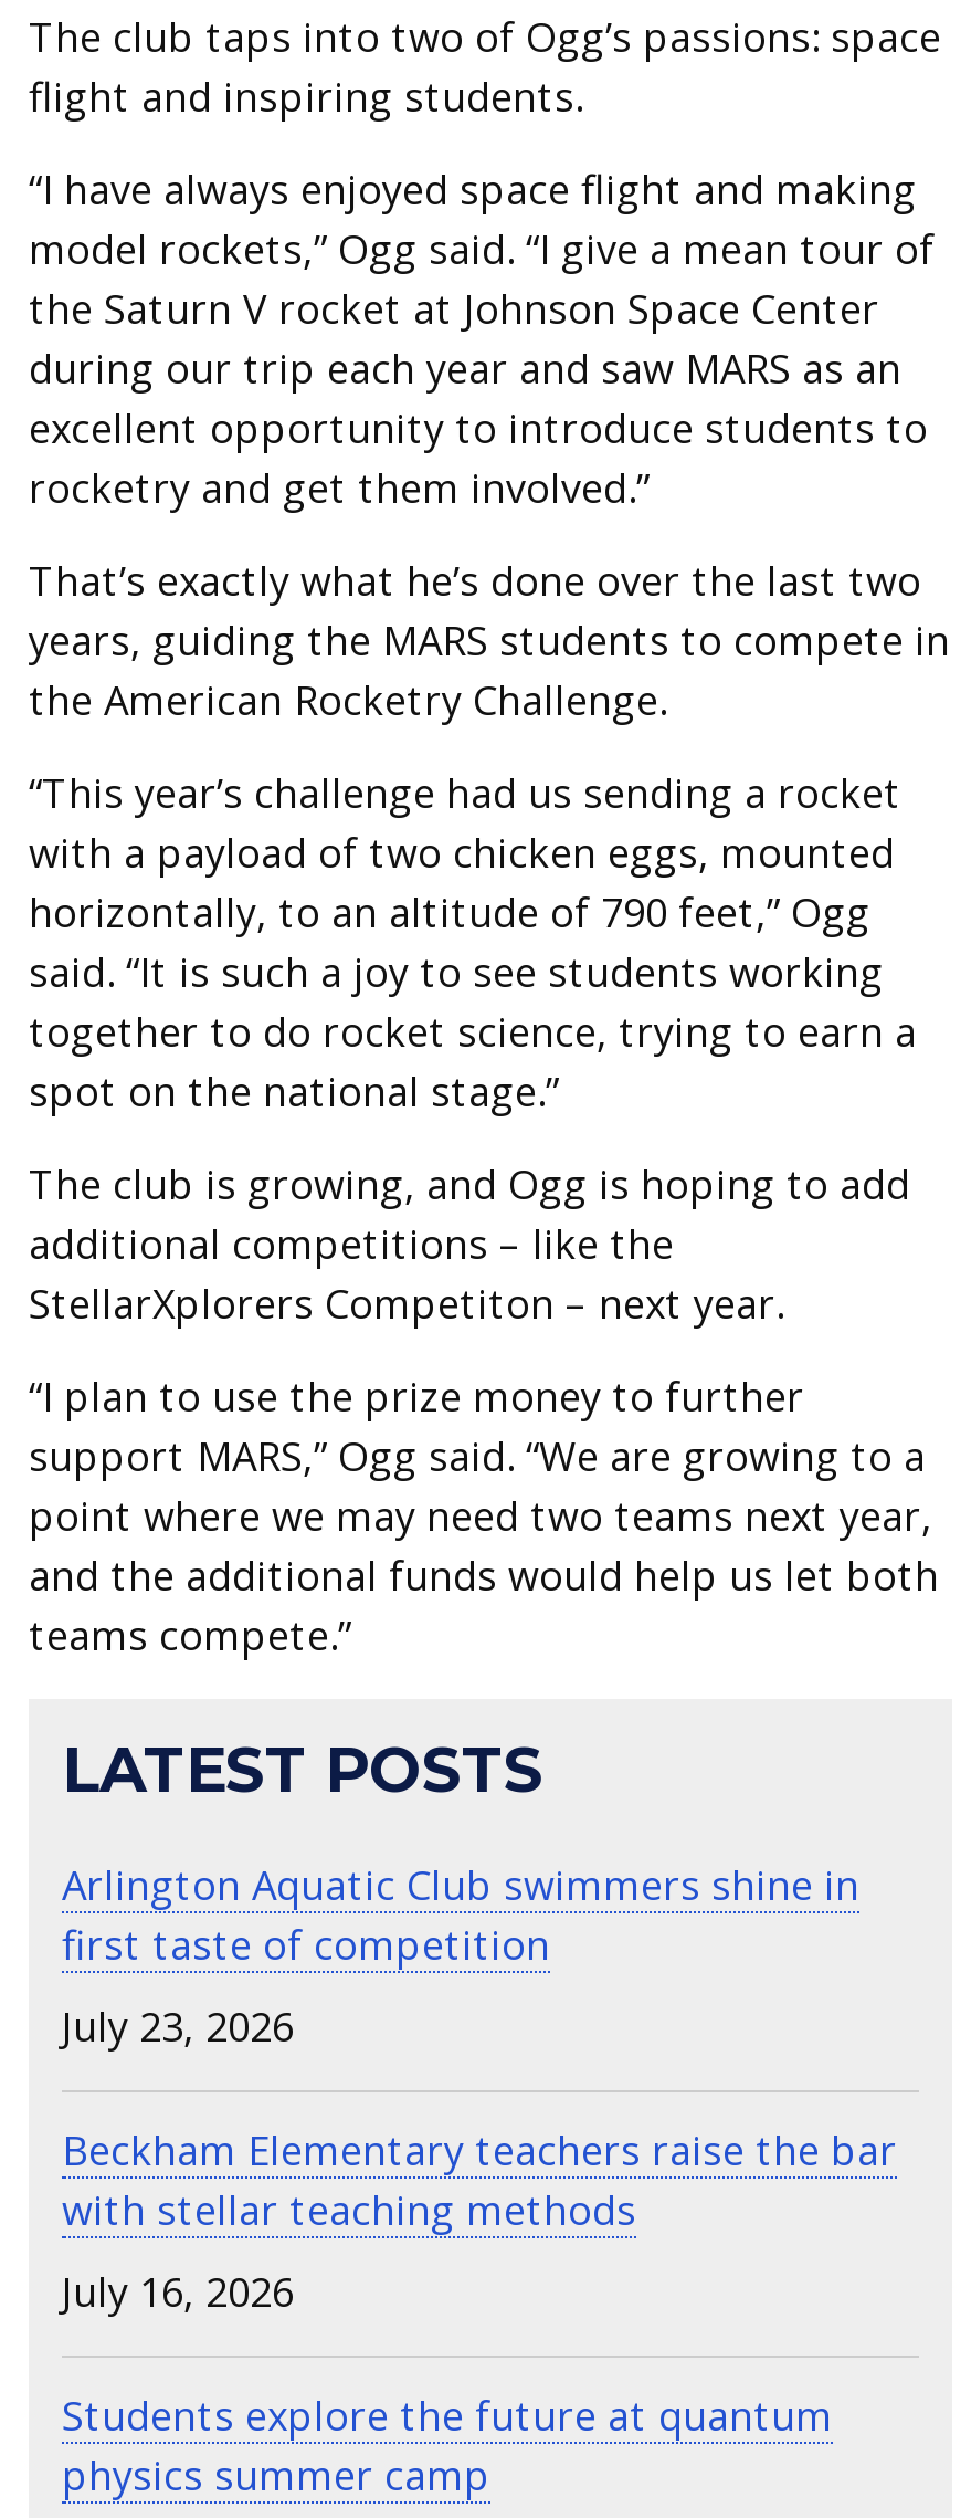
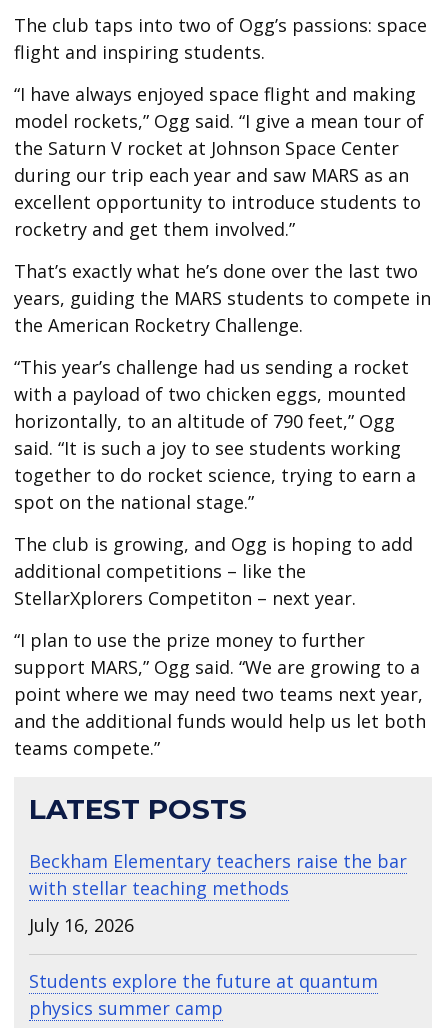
- Arlington Aquatic Club swimmers shine in
- first taste of competition
- July 23, 2026
